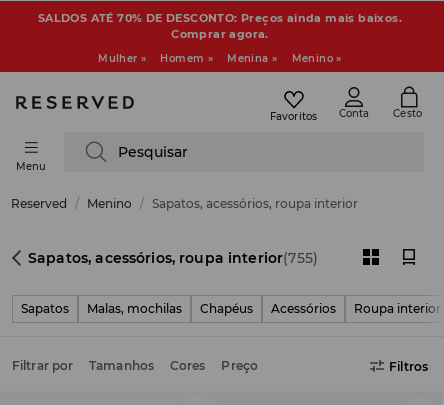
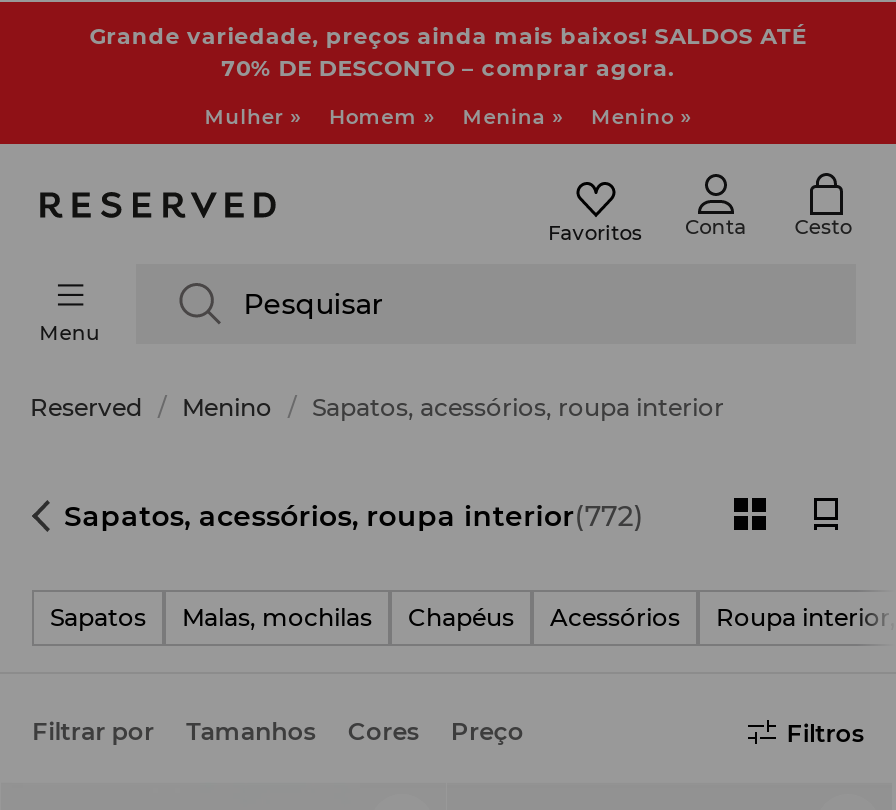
- SALDOS ATÉ 70% DE DESCONTO: Preços ainda mais baixos.
- Comprar agora.
+ Grande variedade, preços ainda mais baixos! SALDOS ATÉ
+ 70% DE DESCONTO – comprar agora.

- Sapatos, acessórios, roupa interior(755)
+ Sapatos, acessórios, roupa interior(772)
